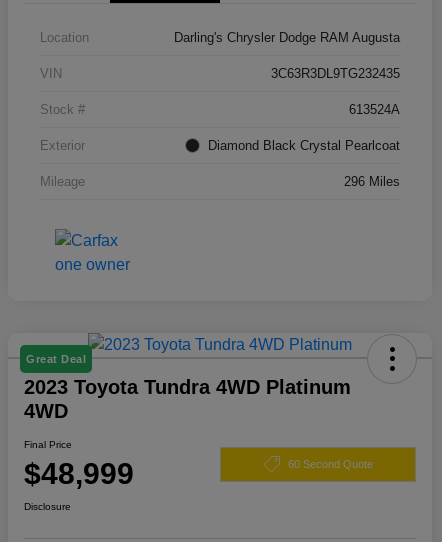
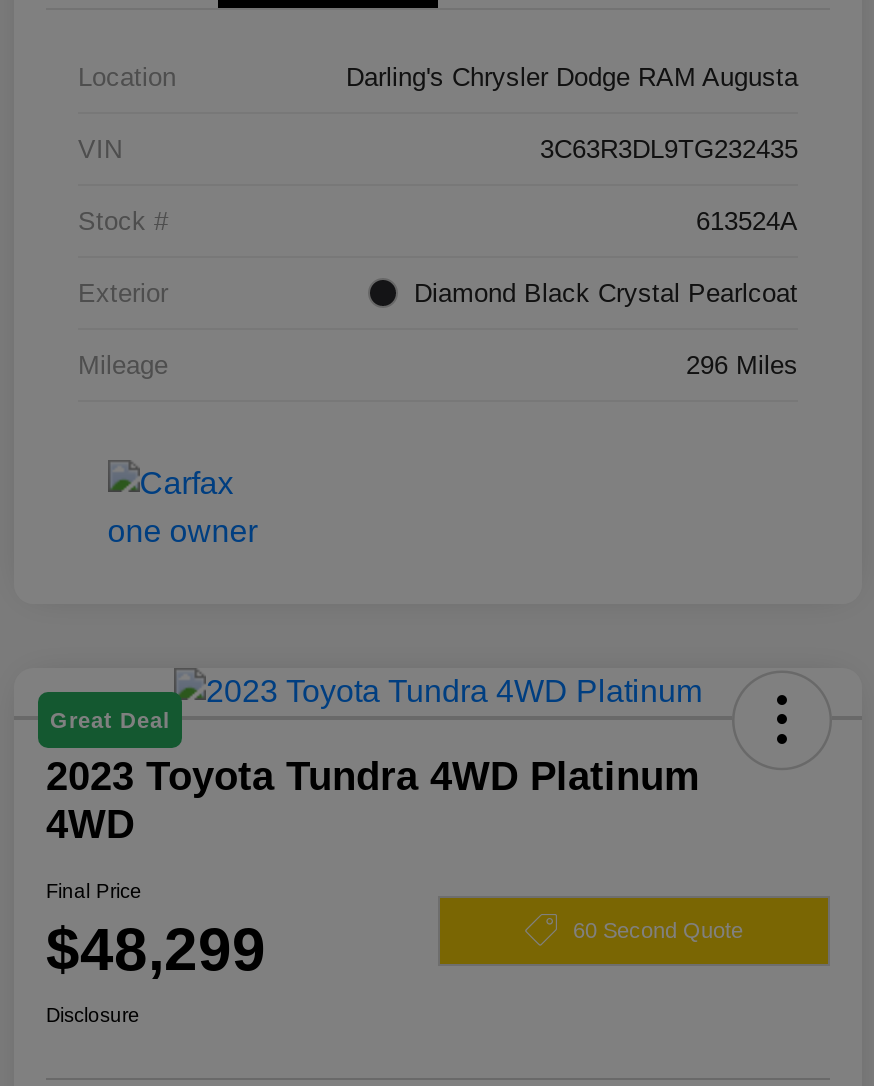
- $48,999
+ $48,299
